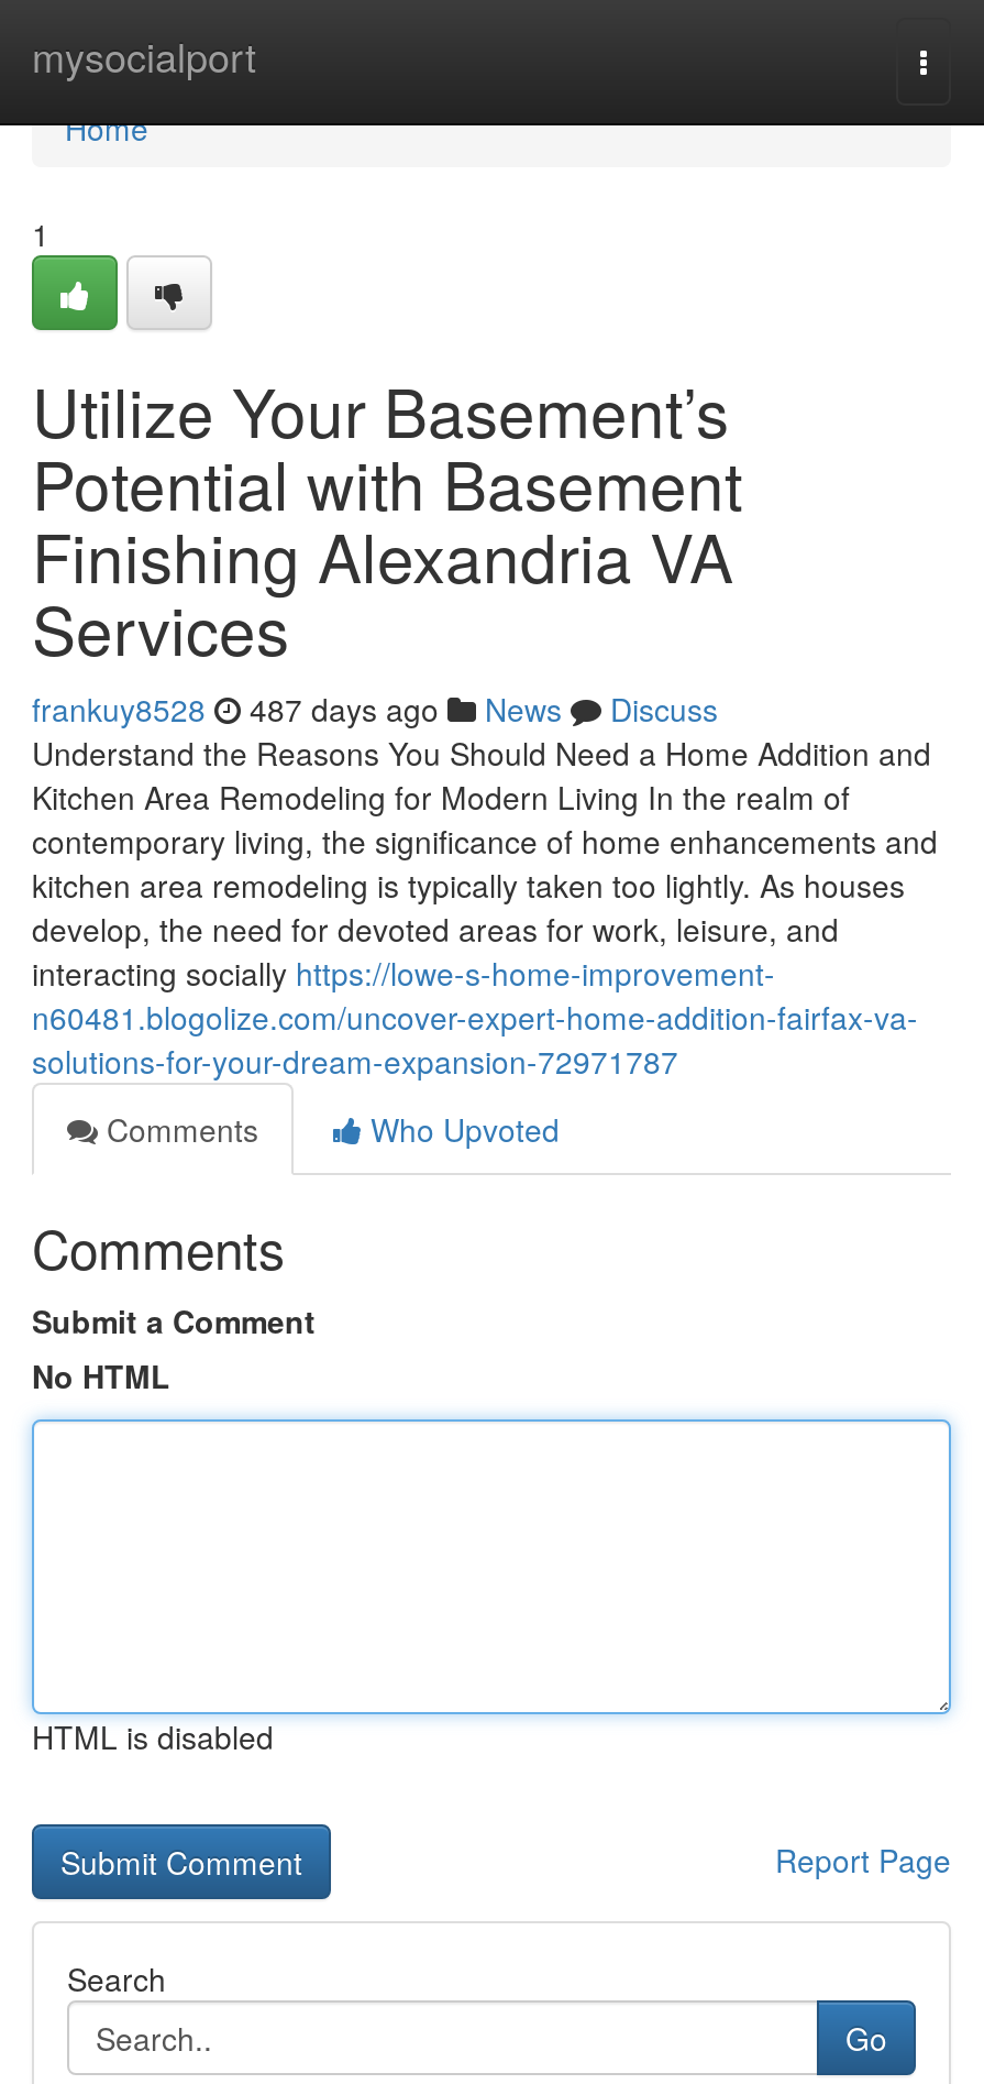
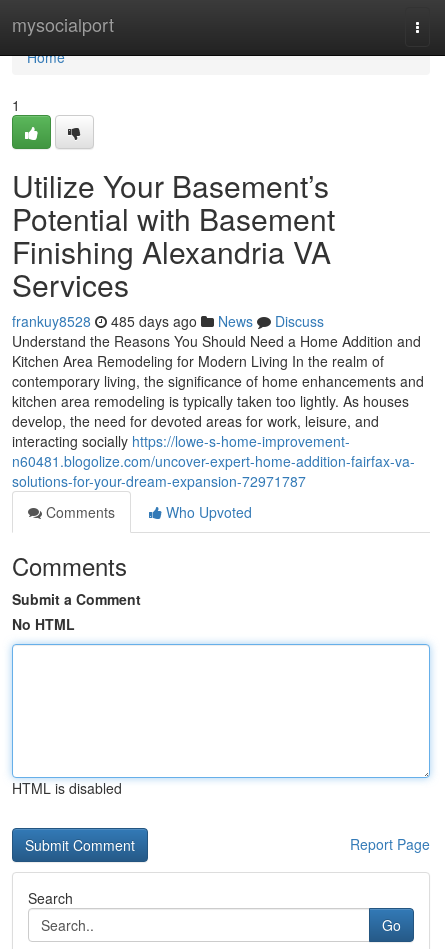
- frankuy8528 487 days ago News Discuss
+ frankuy8528 485 days ago News Discuss
